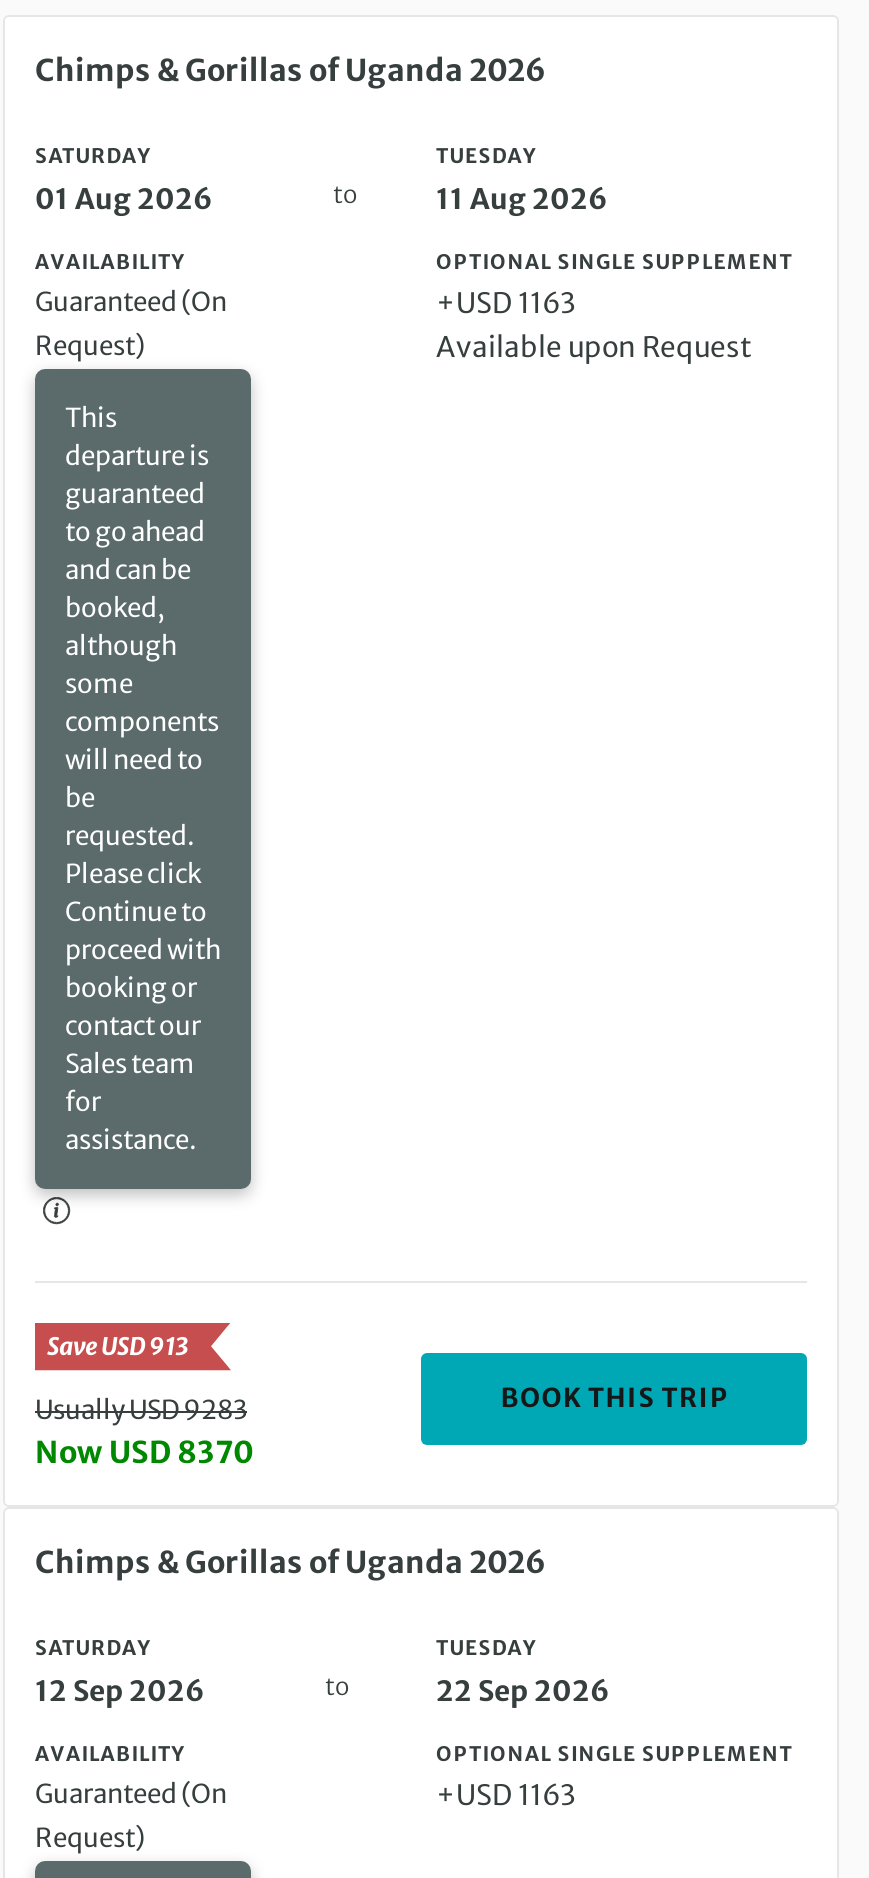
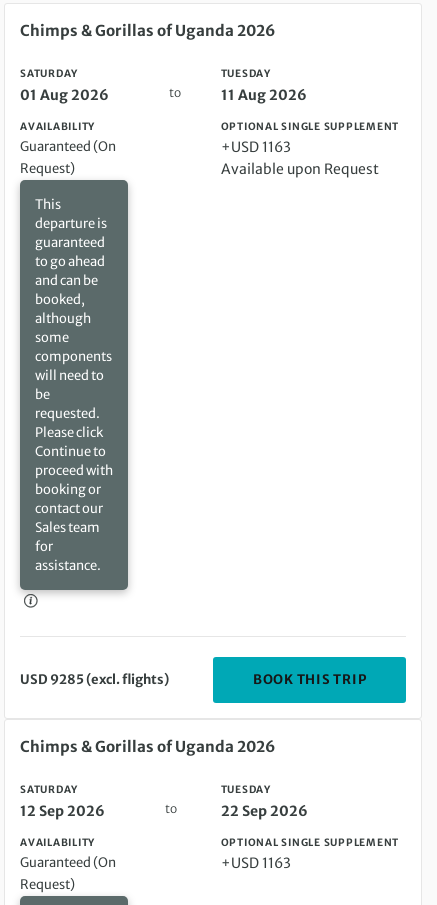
- Save USD 913
- Usually USD 9283
- Now USD 8370
+ USD 9285 (excl. flights)
